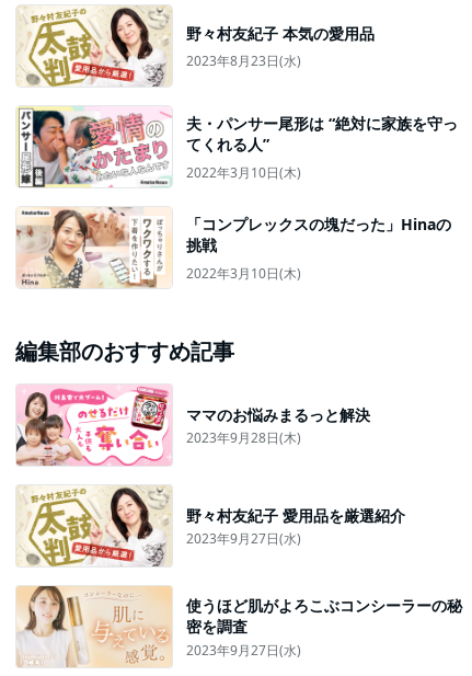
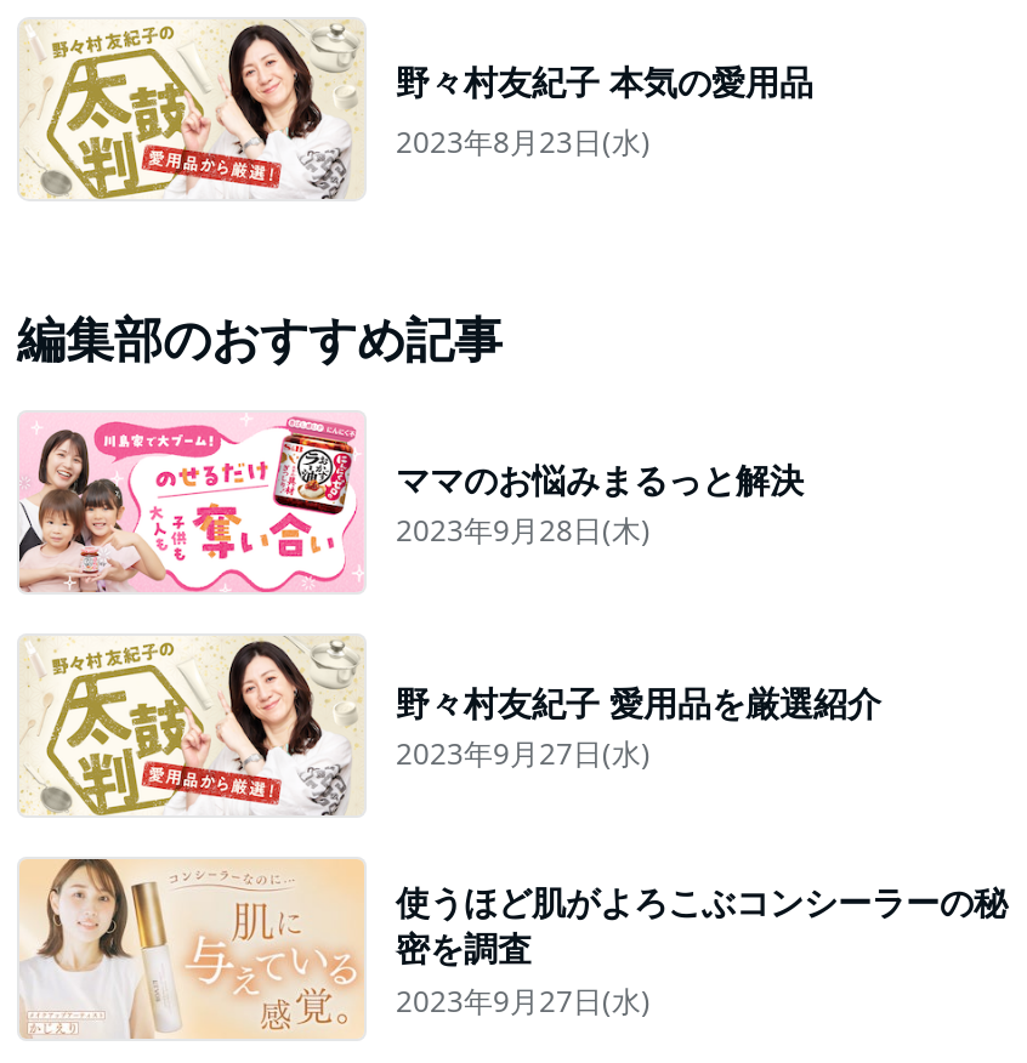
- [image]
- 夫・パンサー尾形は “絶対に家族を守っ
- てくれる人”
- 2022年3月10日(木)
- 「コンプレックスの塊だった」Hinaの
- 挑戦
- 2022年3月10日(木)

- [image]
